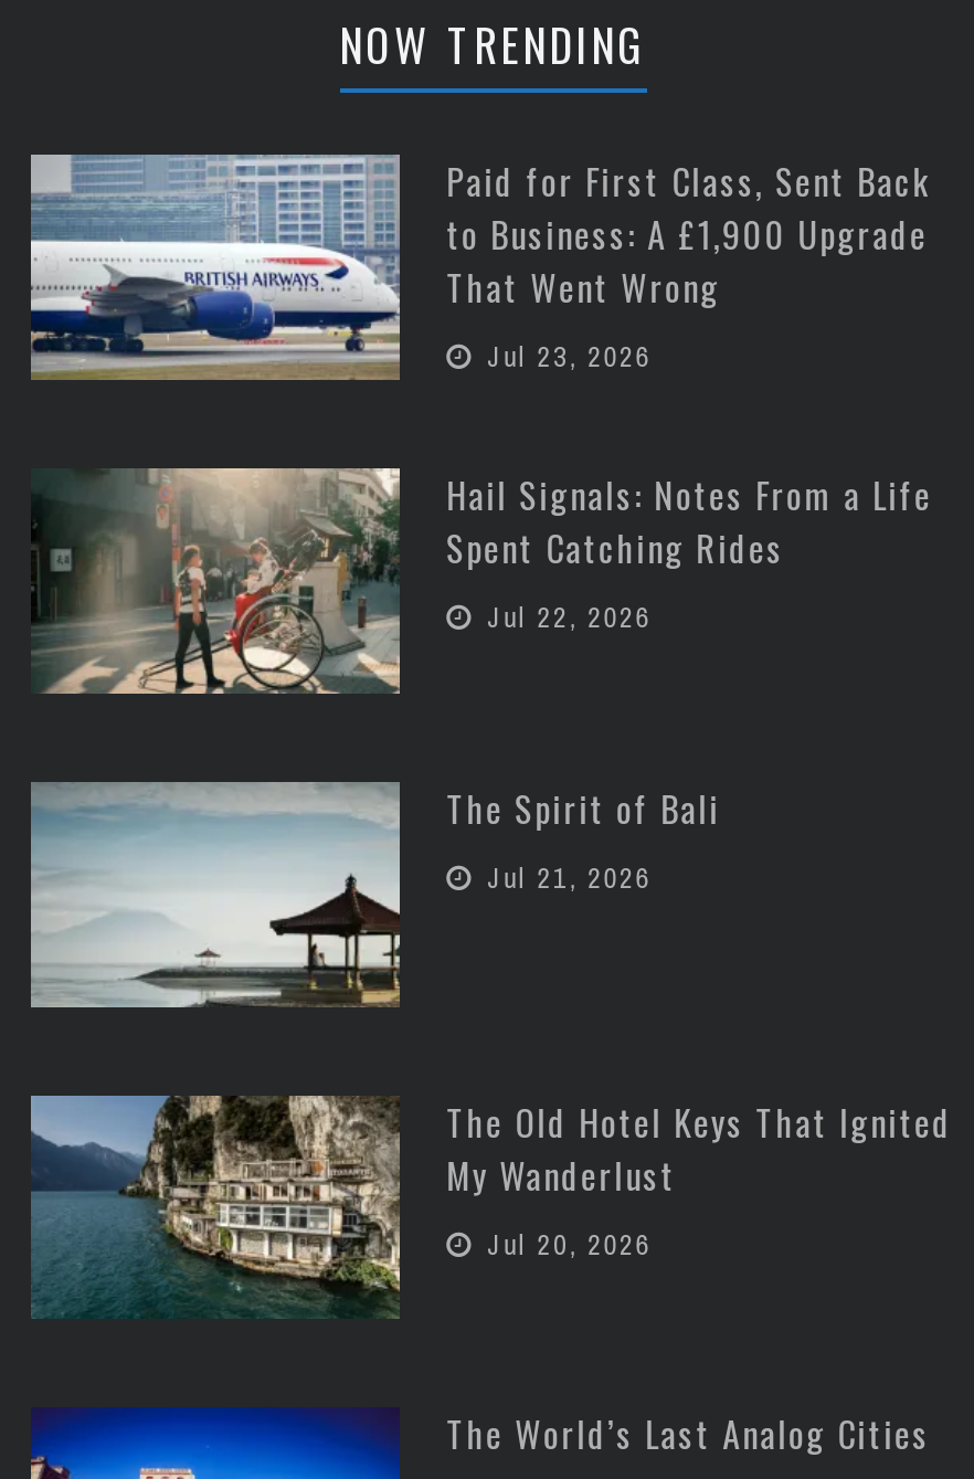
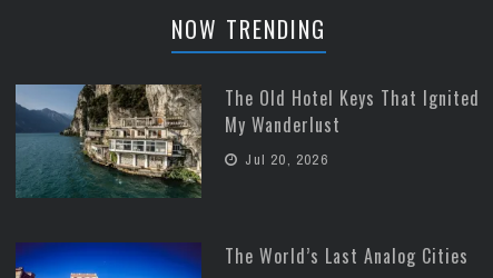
- [image]
- Paid for First Class, Sent Back
- to Business: A £1,900 Upgrade
- That Went Wrong
- Jul 23, 2026
- Hail Signals: Notes From a Life
- Spent Catching Rides
- Jul 22, 2026

- [image]

- [image]
- The Spirit of Bali
- Jul 21, 2026
